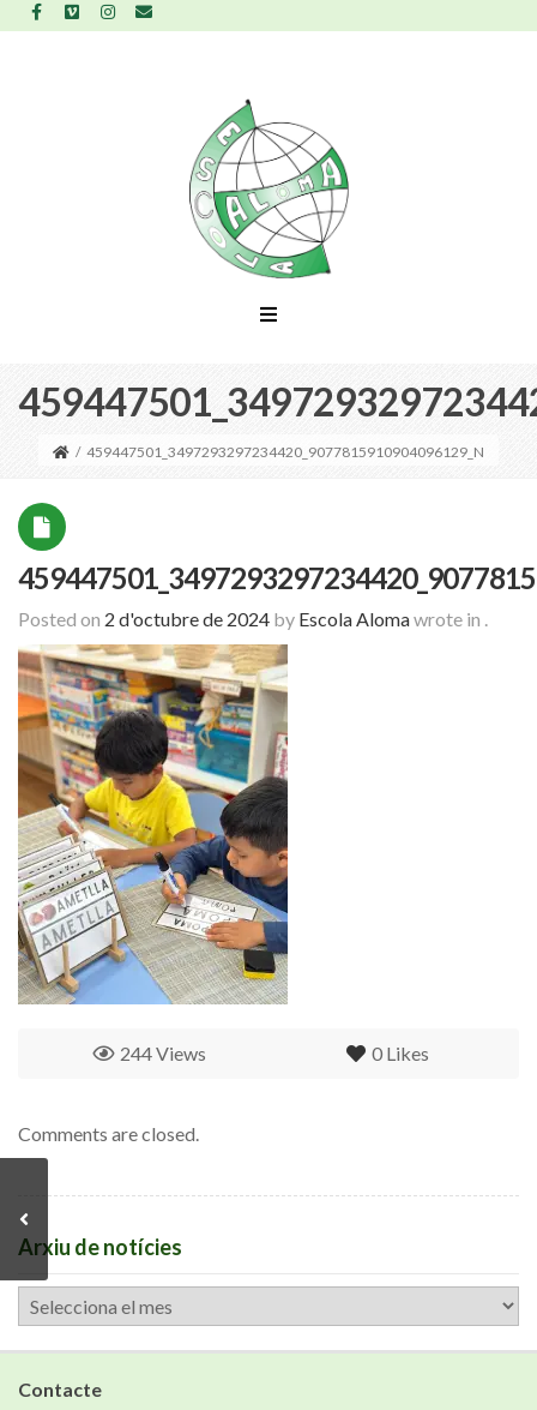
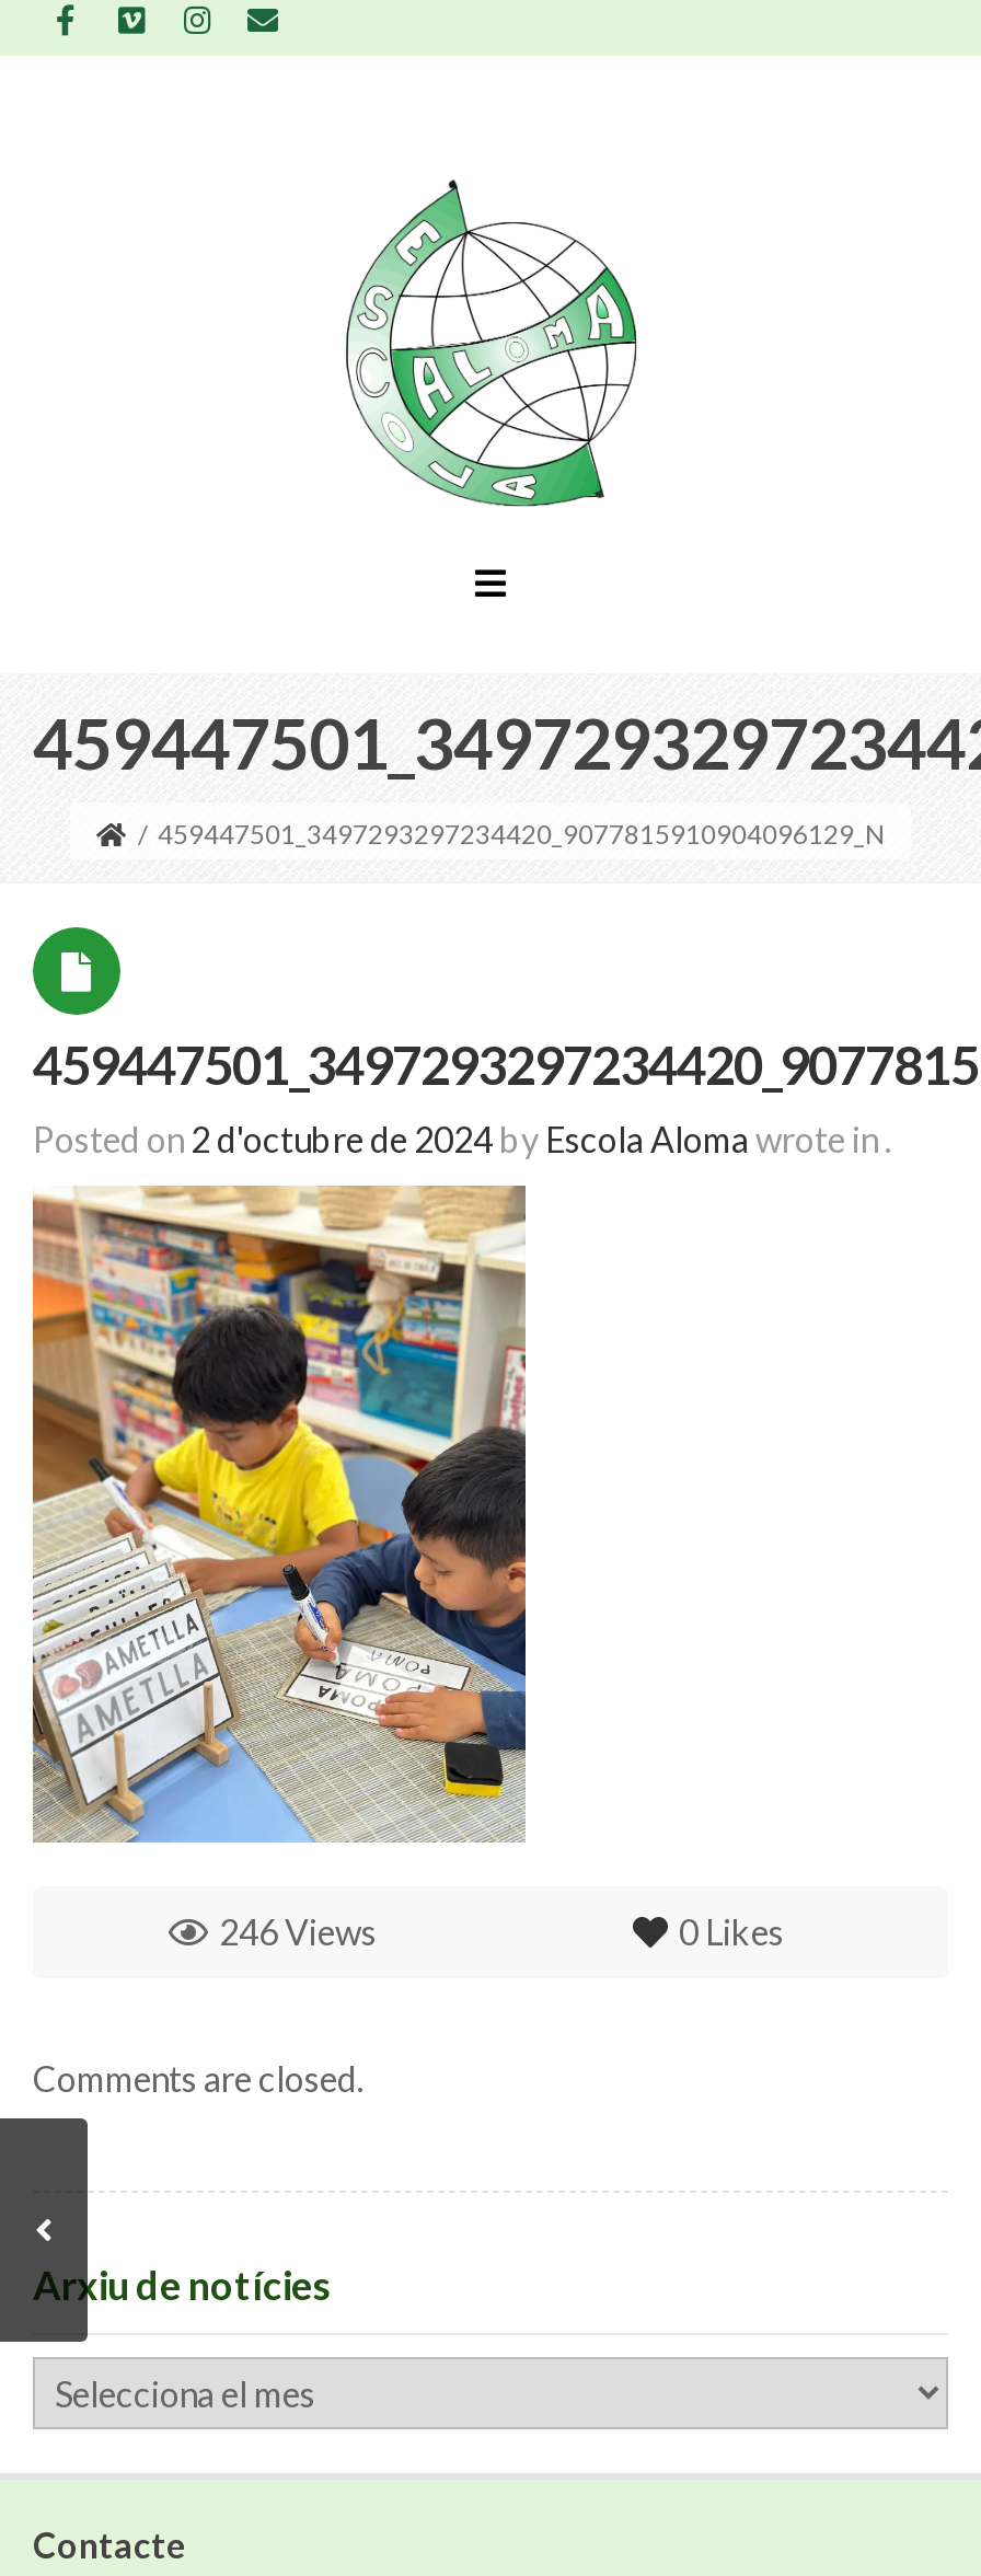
- 244 Views
+ 246 Views
